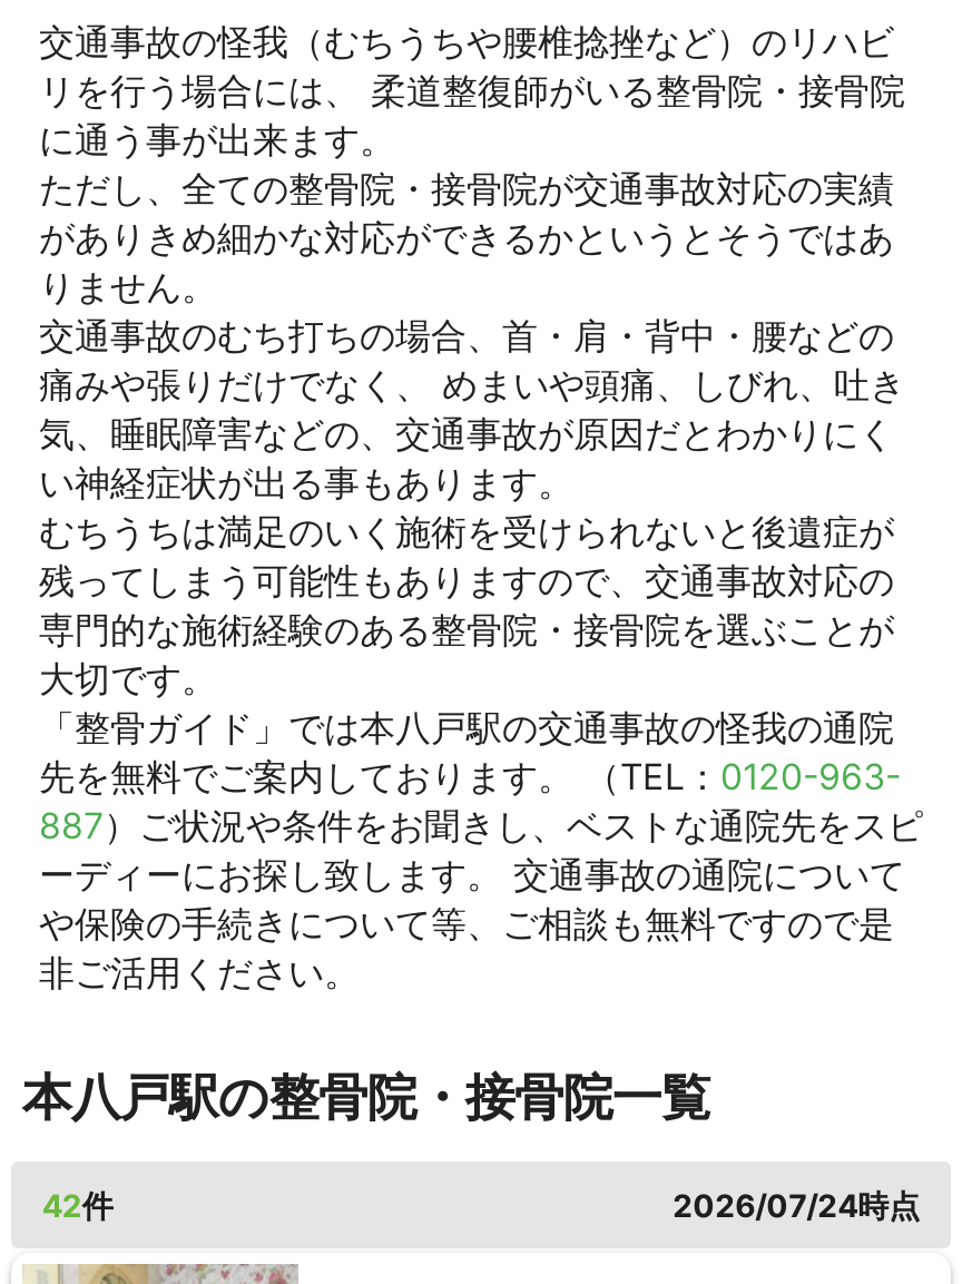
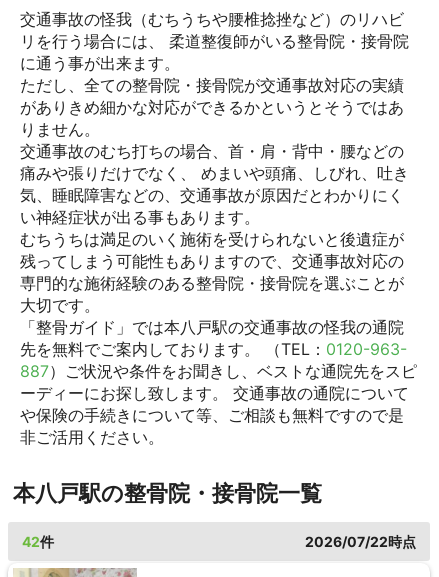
- 2026/07/24時点
+ 2026/07/22時点
